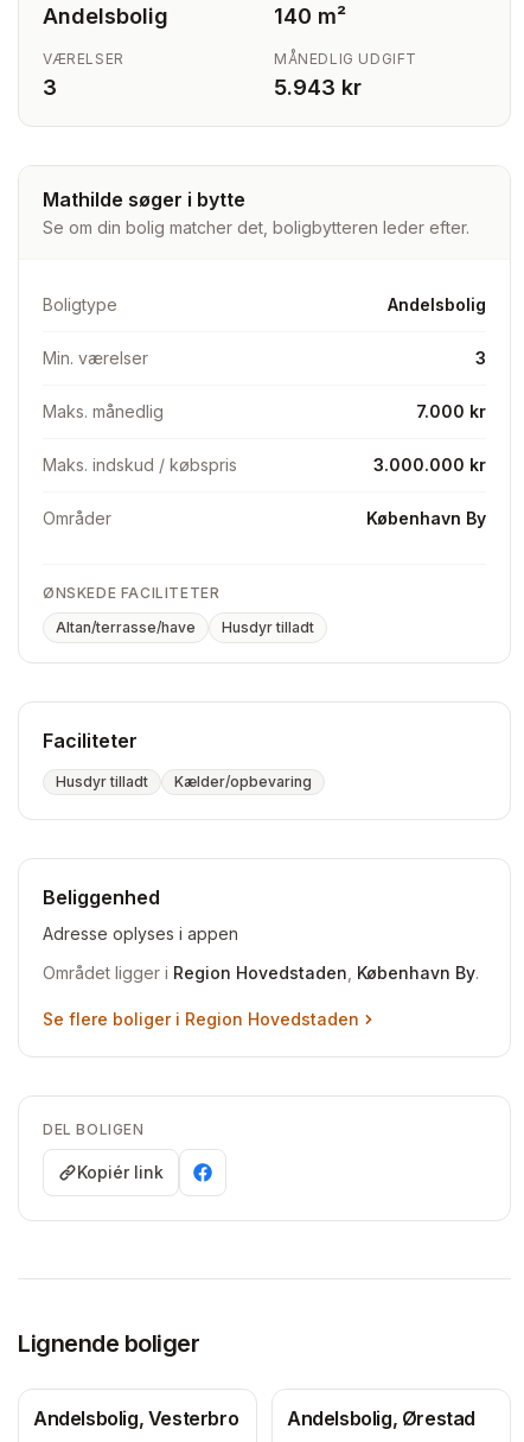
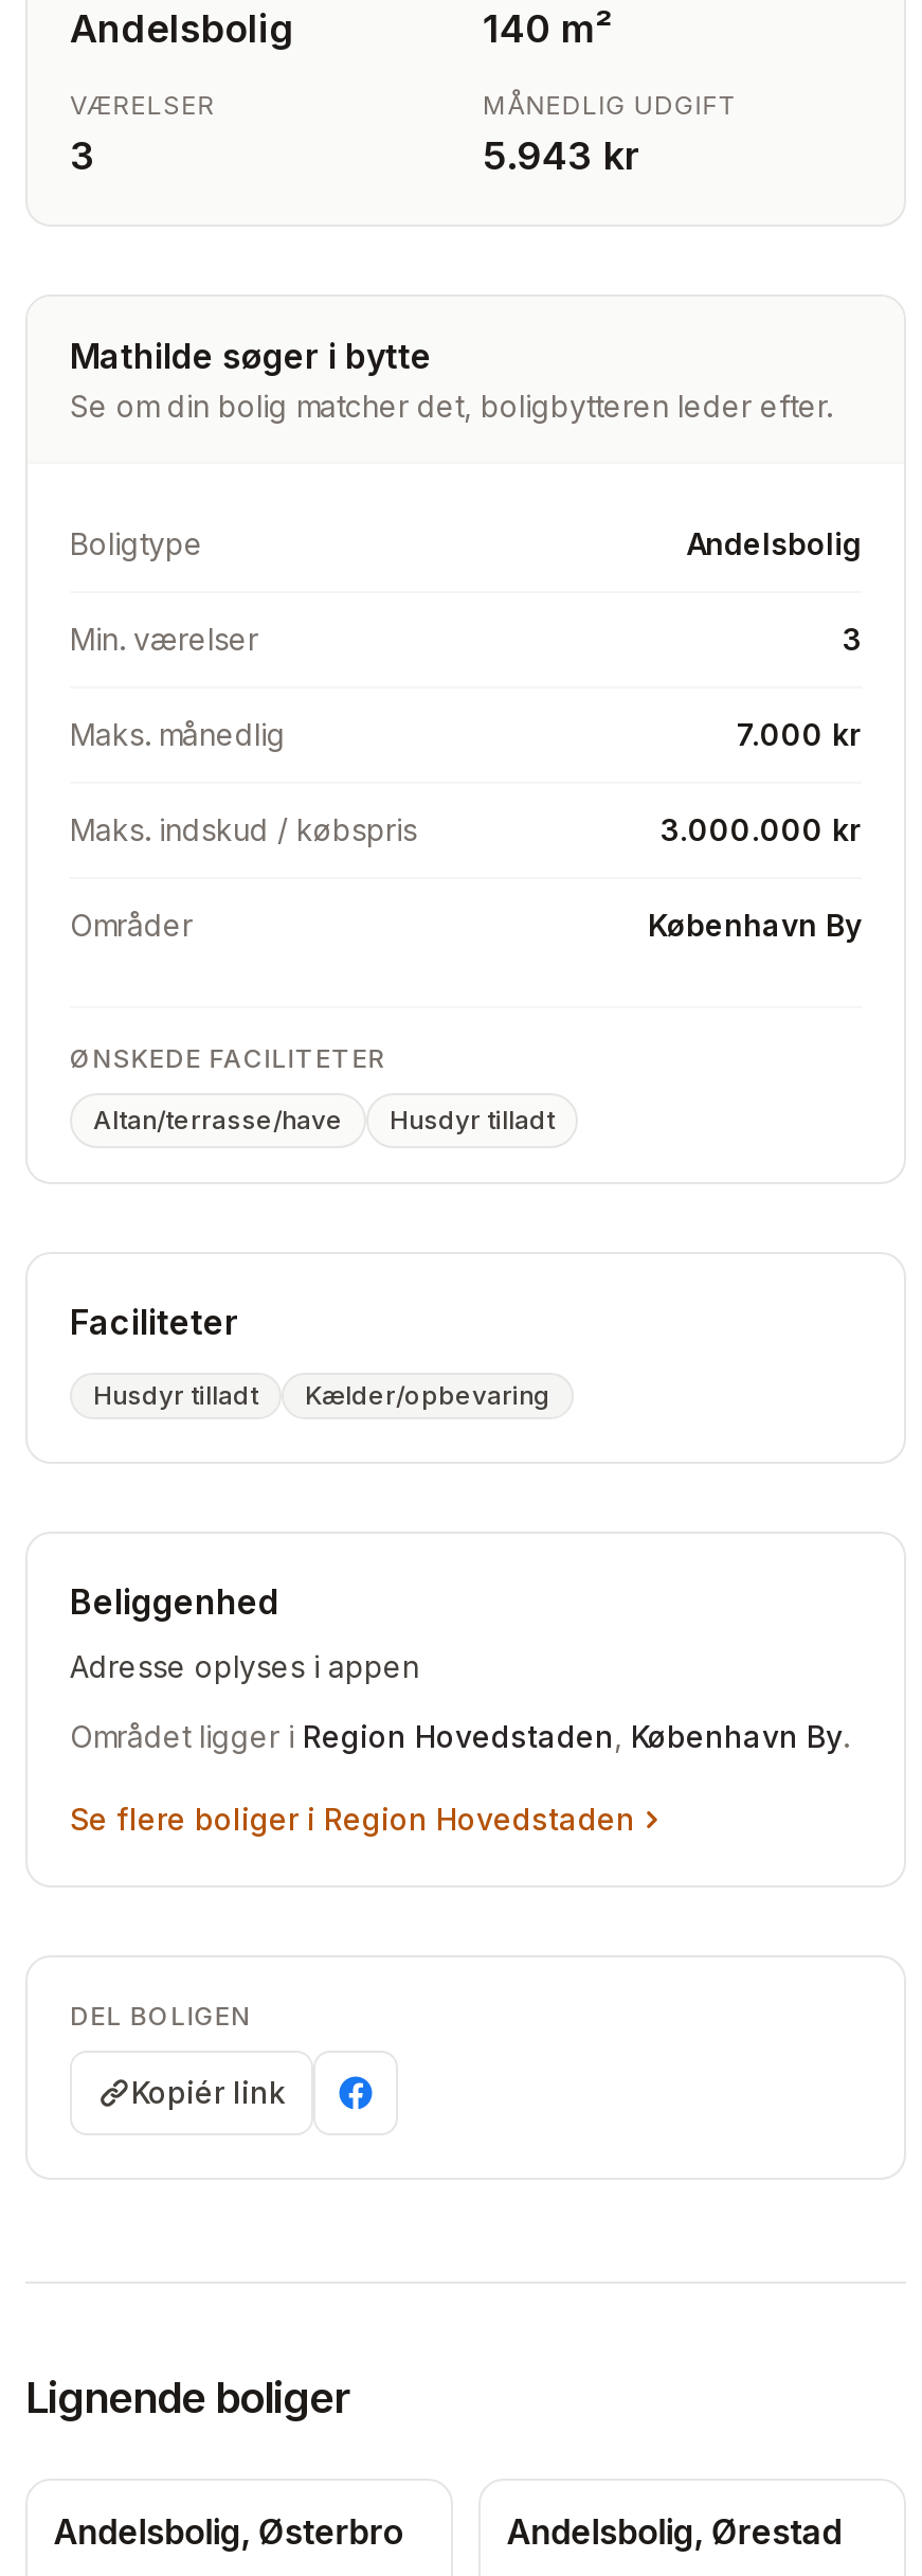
- Andelsbolig, Vesterbro
+ Andelsbolig, Østerbro
